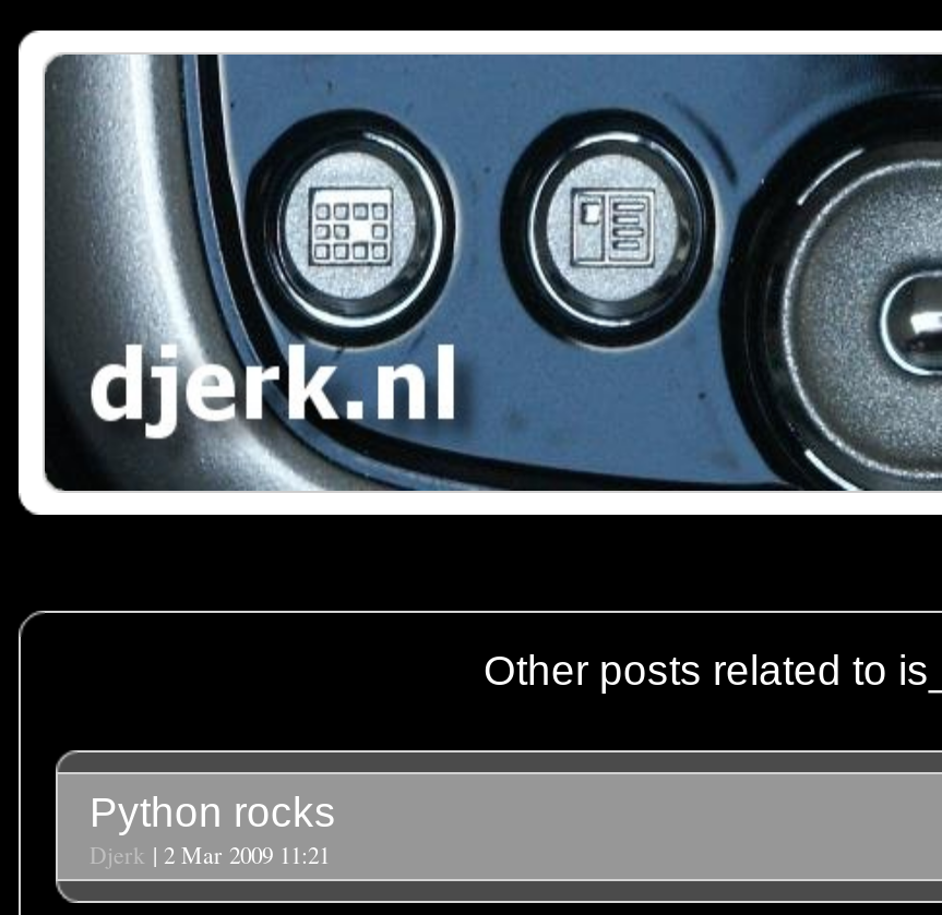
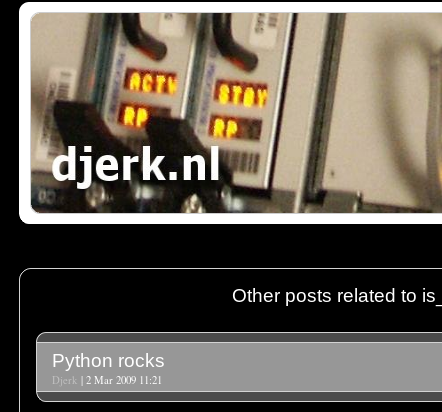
- [image]
+ [image]
